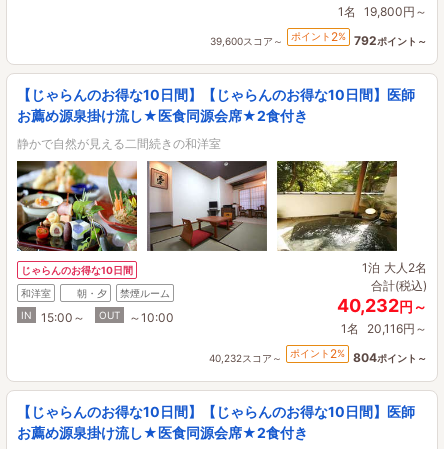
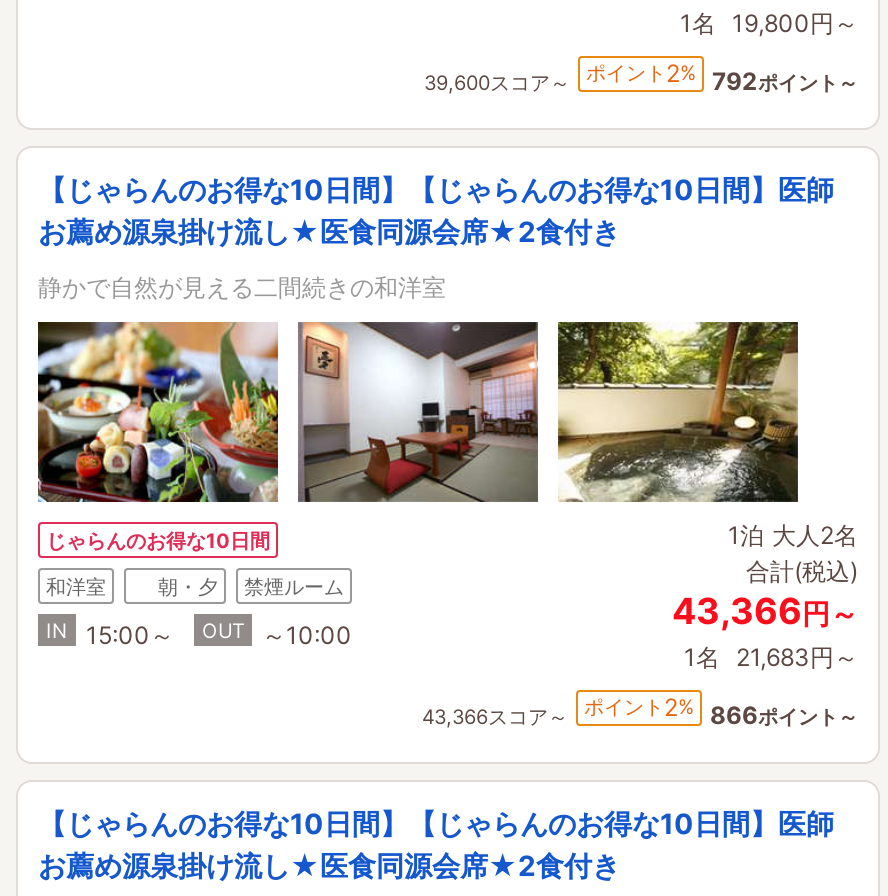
- 40,232円～
+ 43,366円～

- 1名 20,116円～
+ 1名 21,683円～

- 40,232スコア～
+ 43,366スコア～

- ポイント2% 804ポイント～
+ ポイント2% 866ポイント～
